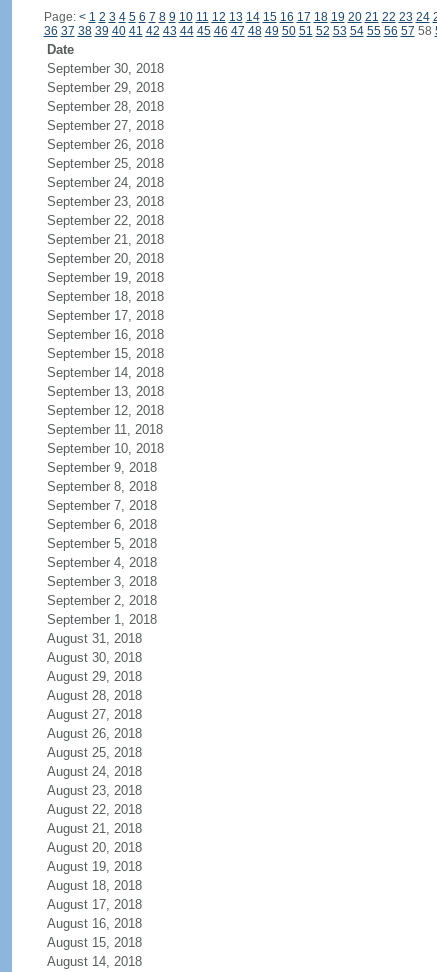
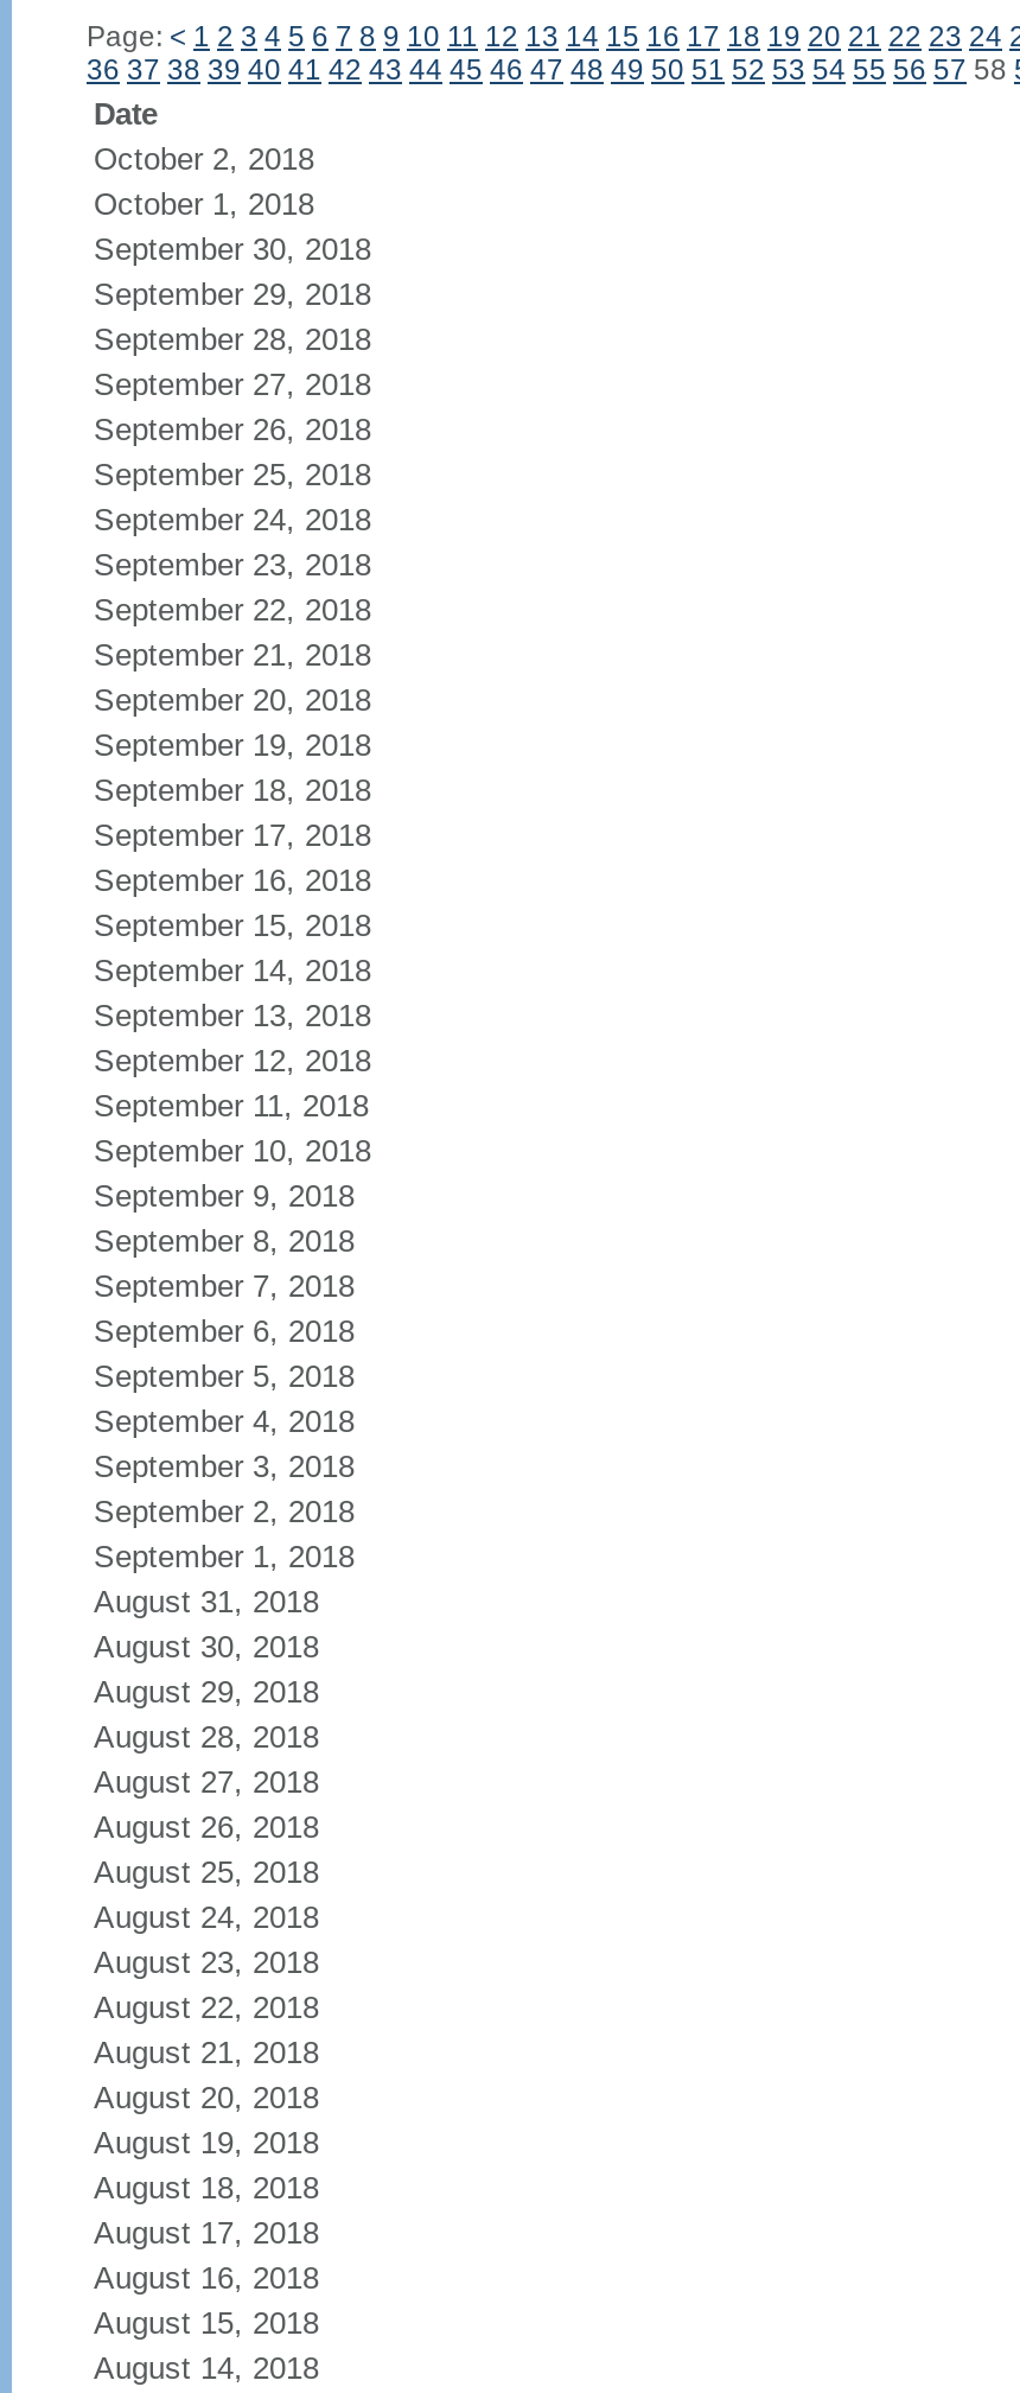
+ October 2, 2018
+ October 1, 2018
